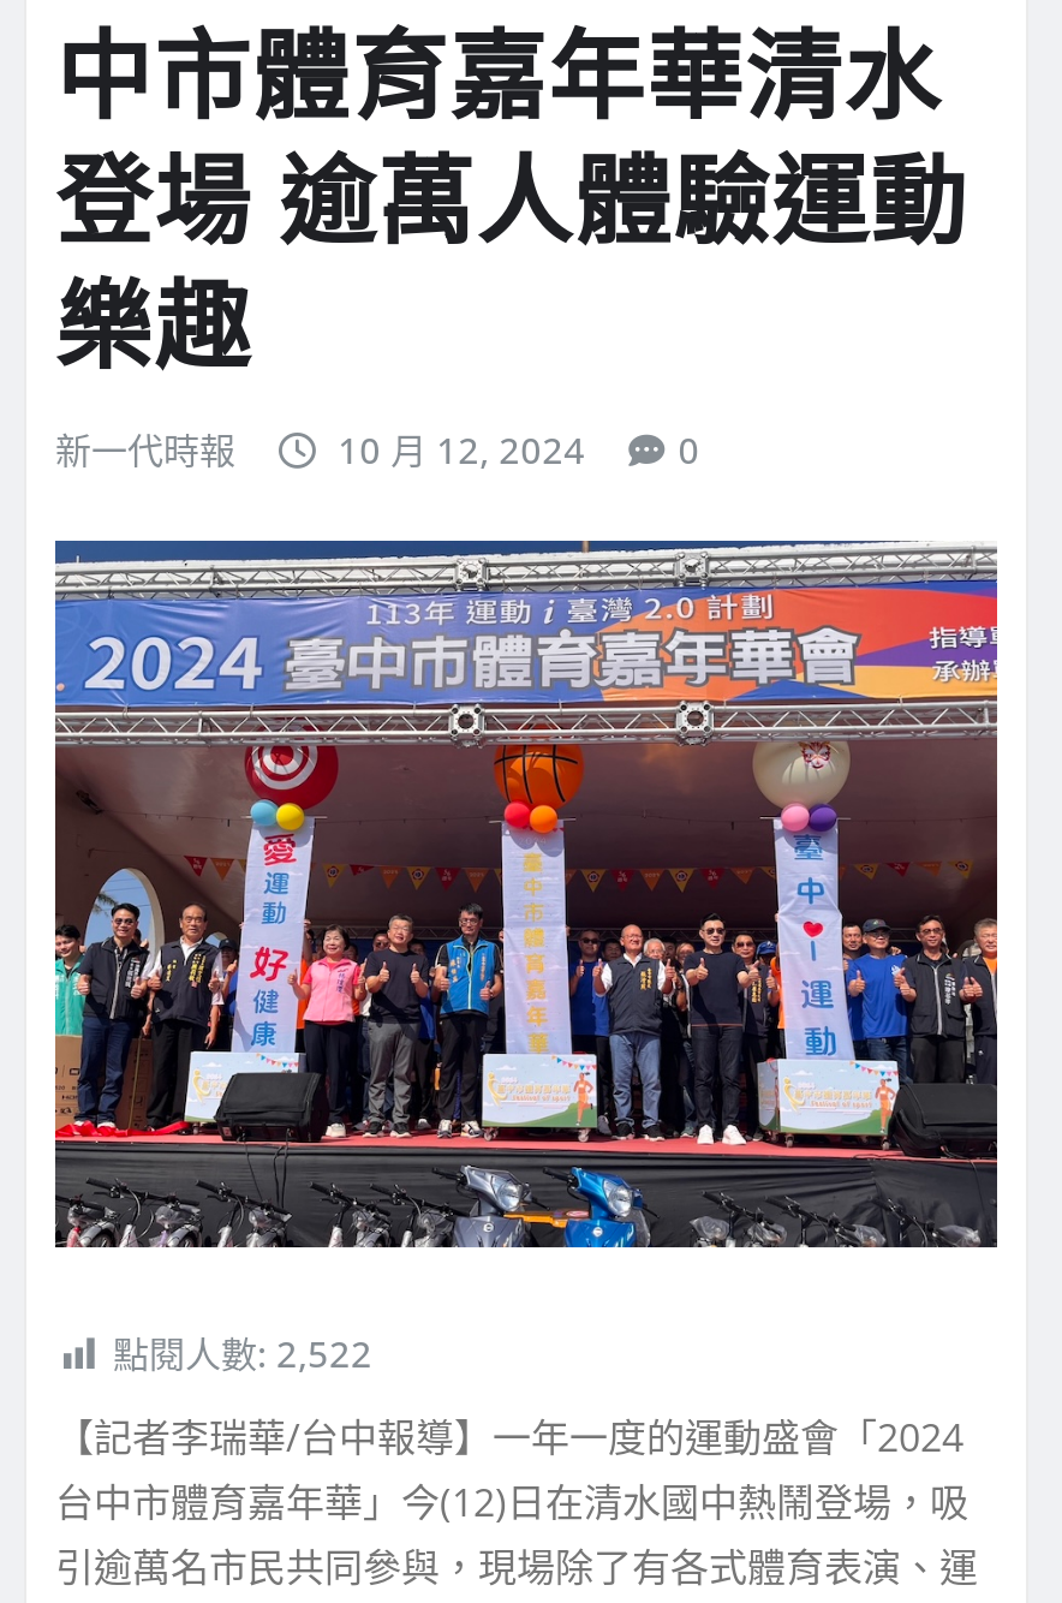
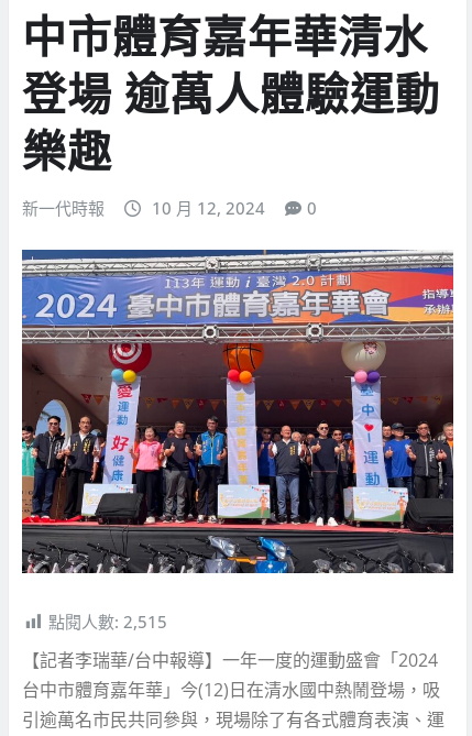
- 點閱人數: 2,522
+ 點閱人數: 2,515
